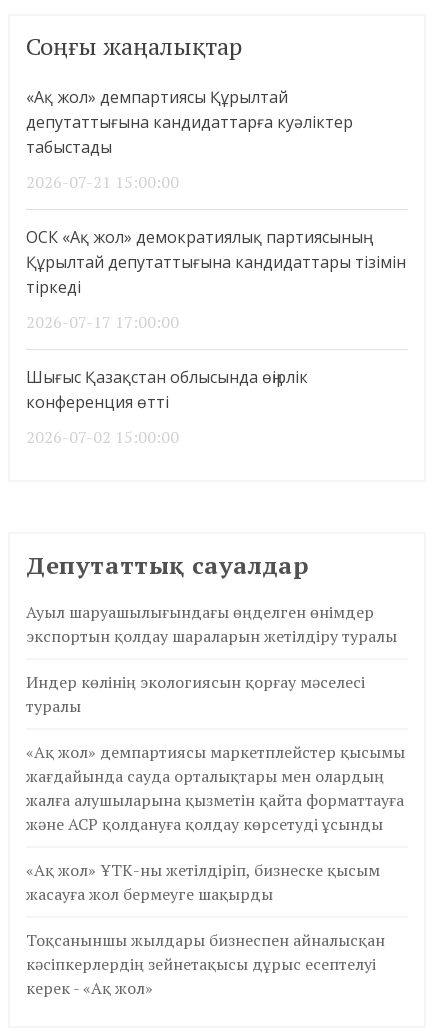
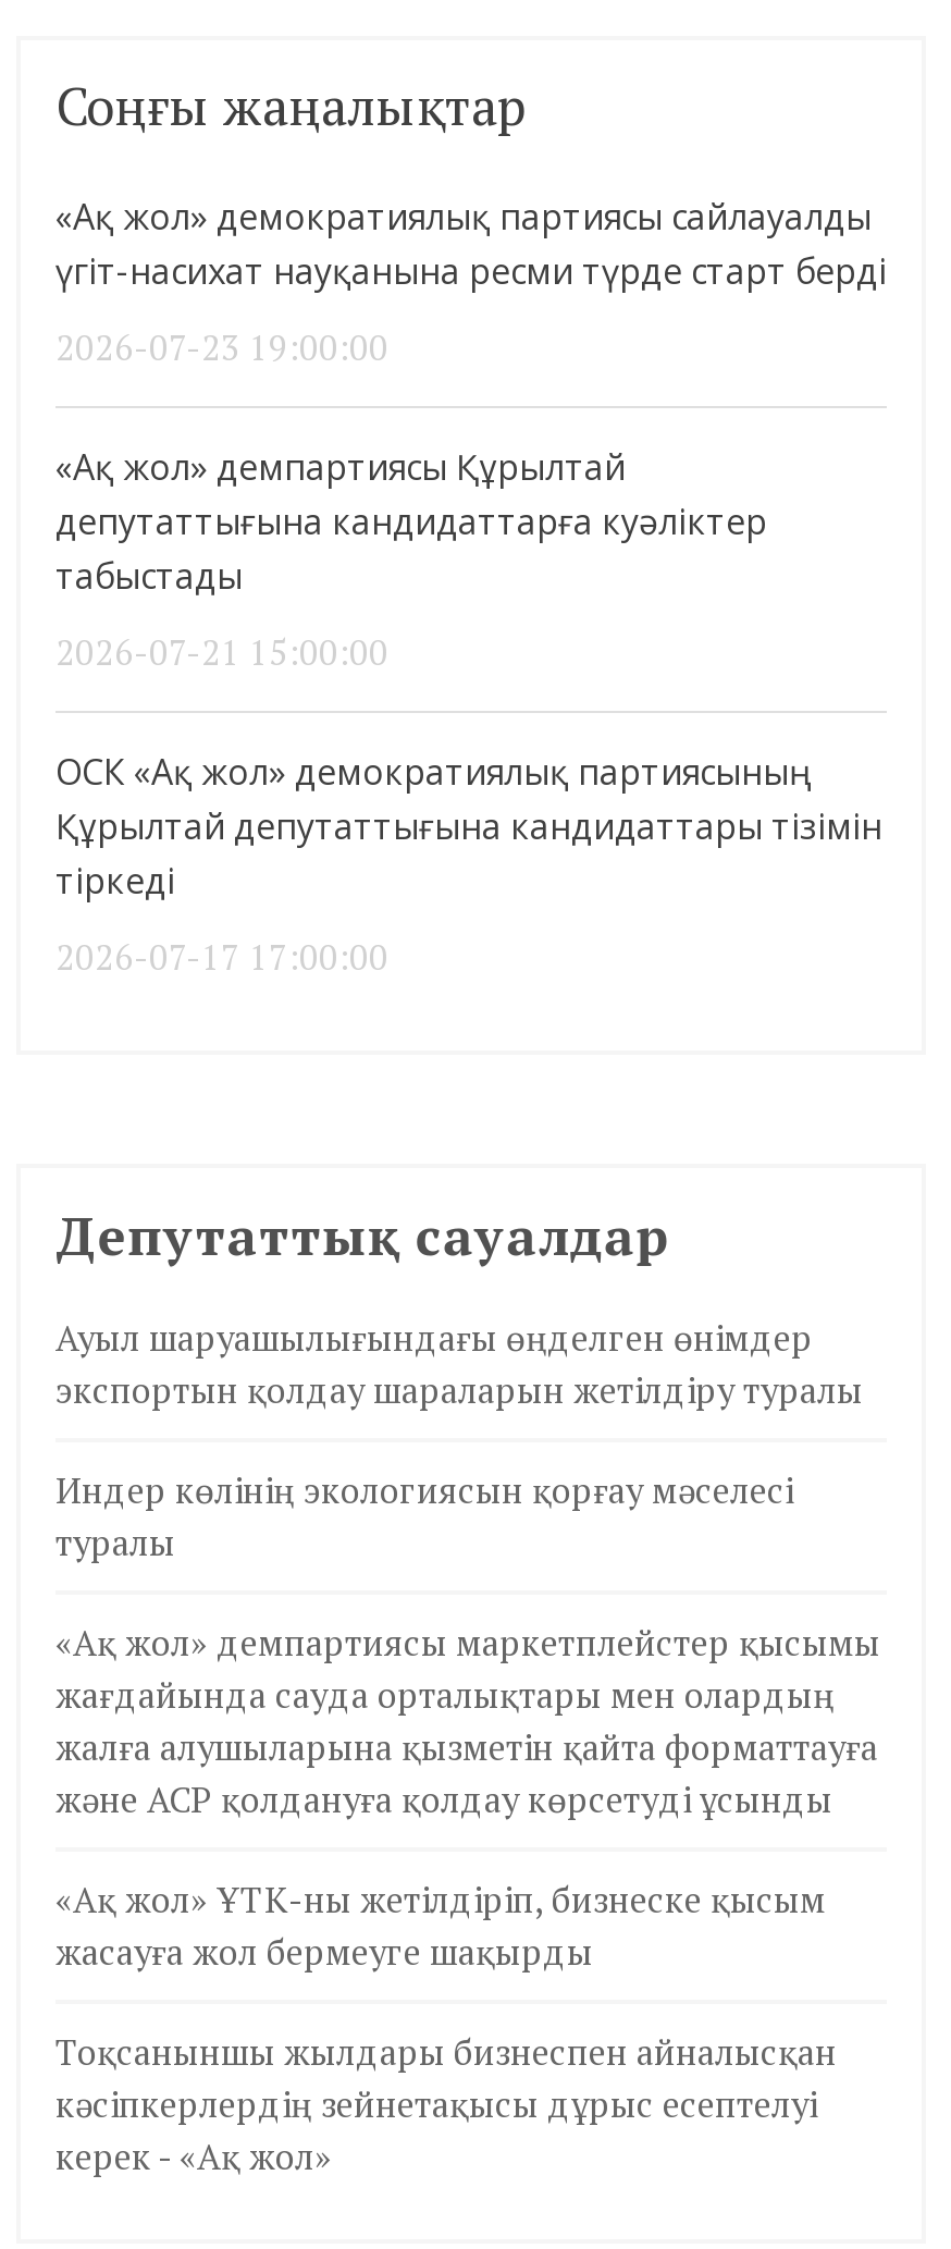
+ «Ақ жол» демократиялық партиясы сайлауалды
+ үгіт-насихат науқанына ресми түрде старт берді
+ 2026-07-23 19:00:00

moved down: «Ақ жол» демпартиясы Құрылтай | депутаттығына кандидаттарға куәліктер | табыстады | 2026-07-21 15:00:00 | ОСК «Ақ жол» демократиялық партиясының | Құрылтай депутаттығына кандидаттары тізімін | тіркеді | 2026-07-17 17:00:00

- Шығыс Қазақстан облысында өңірлік
- конференция өтті
- 2026-07-02 15:00:00
